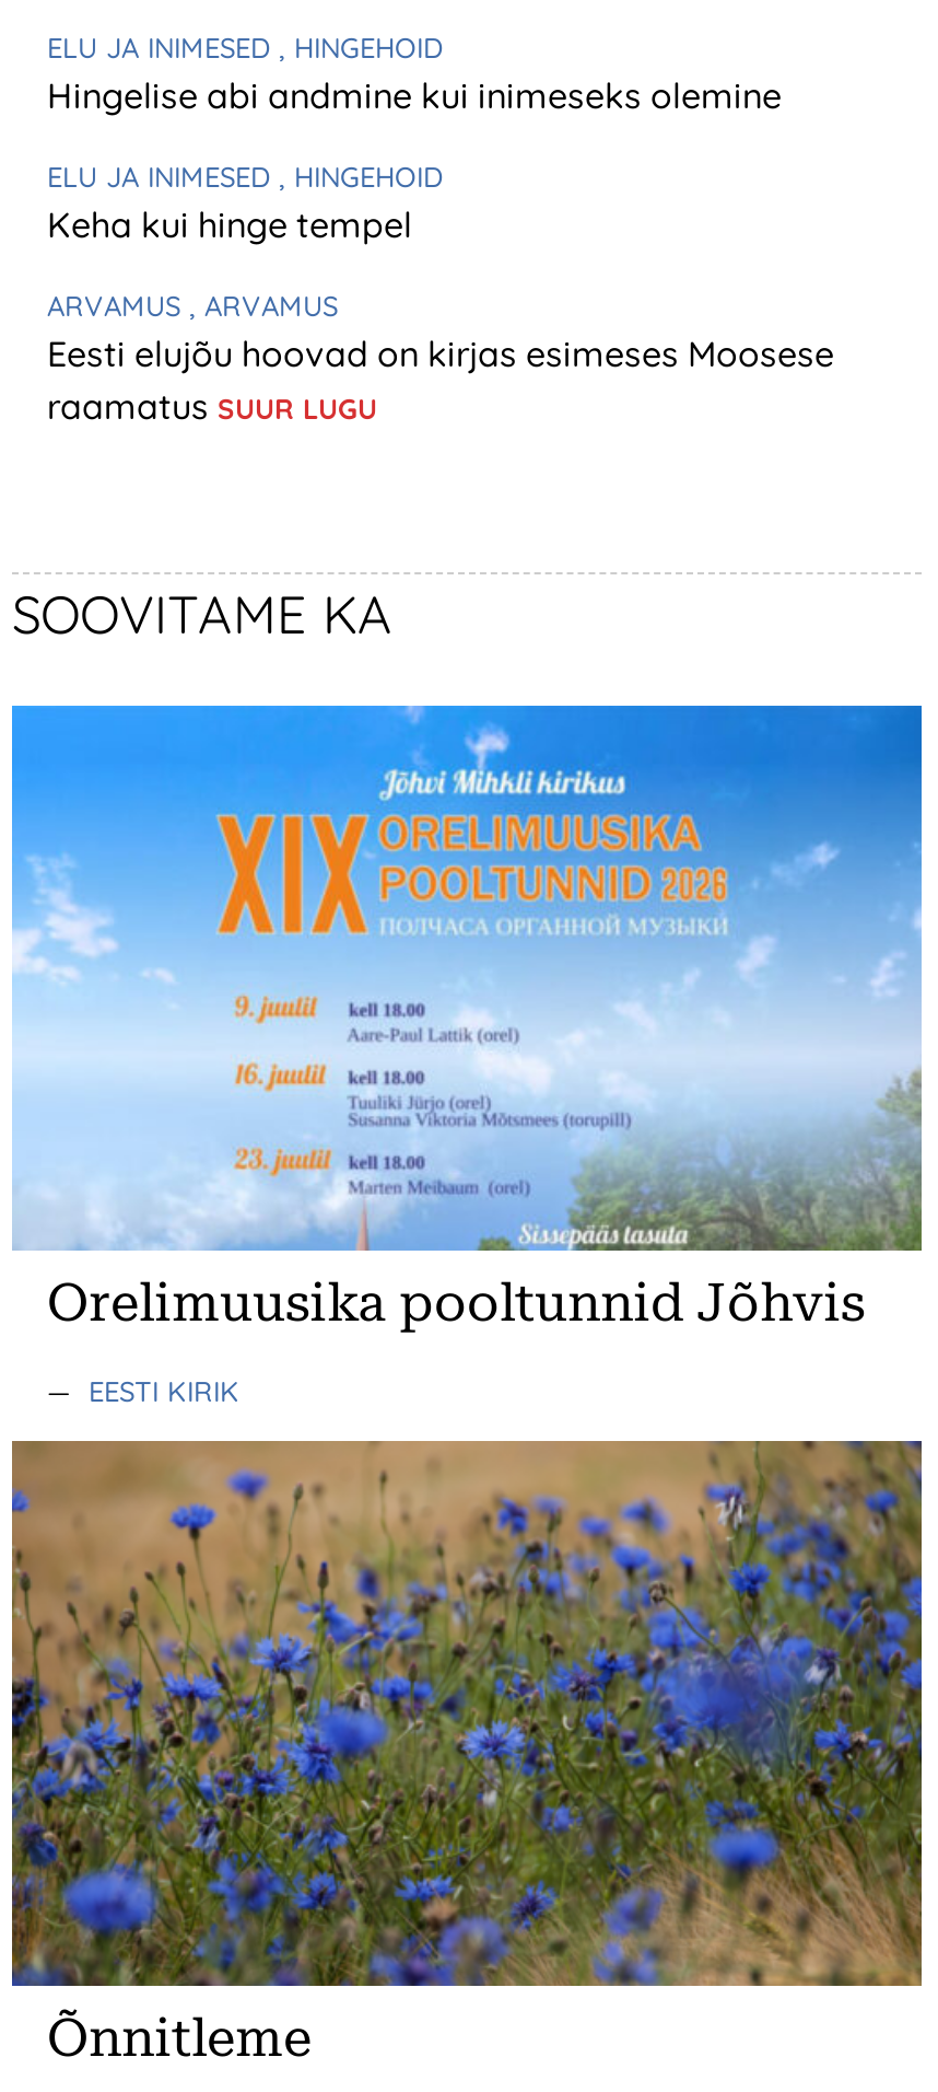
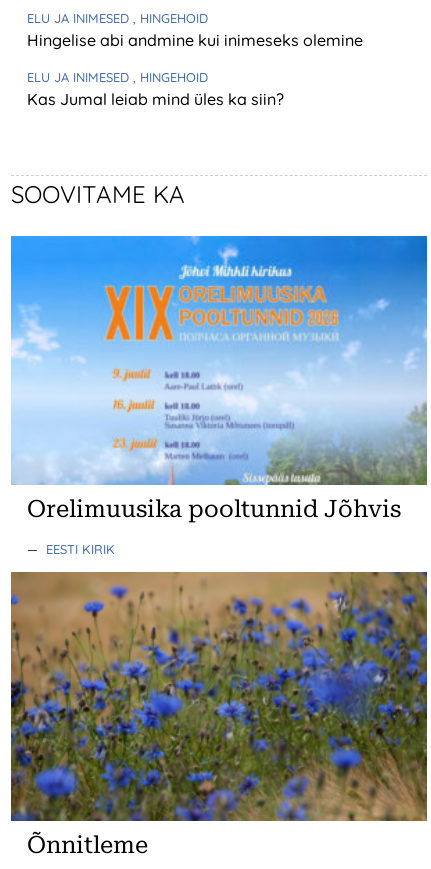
- Keha kui hinge tempel
- ARVAMUS, ARVAMUS
- Eesti elujõu hoovad on kirjas esimeses Moosese
- raamatus SUUR LUGU
+ Kas Jumal leiab mind üles ka siin?
